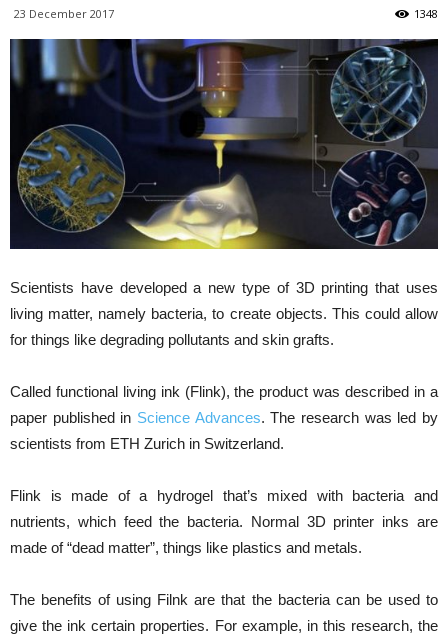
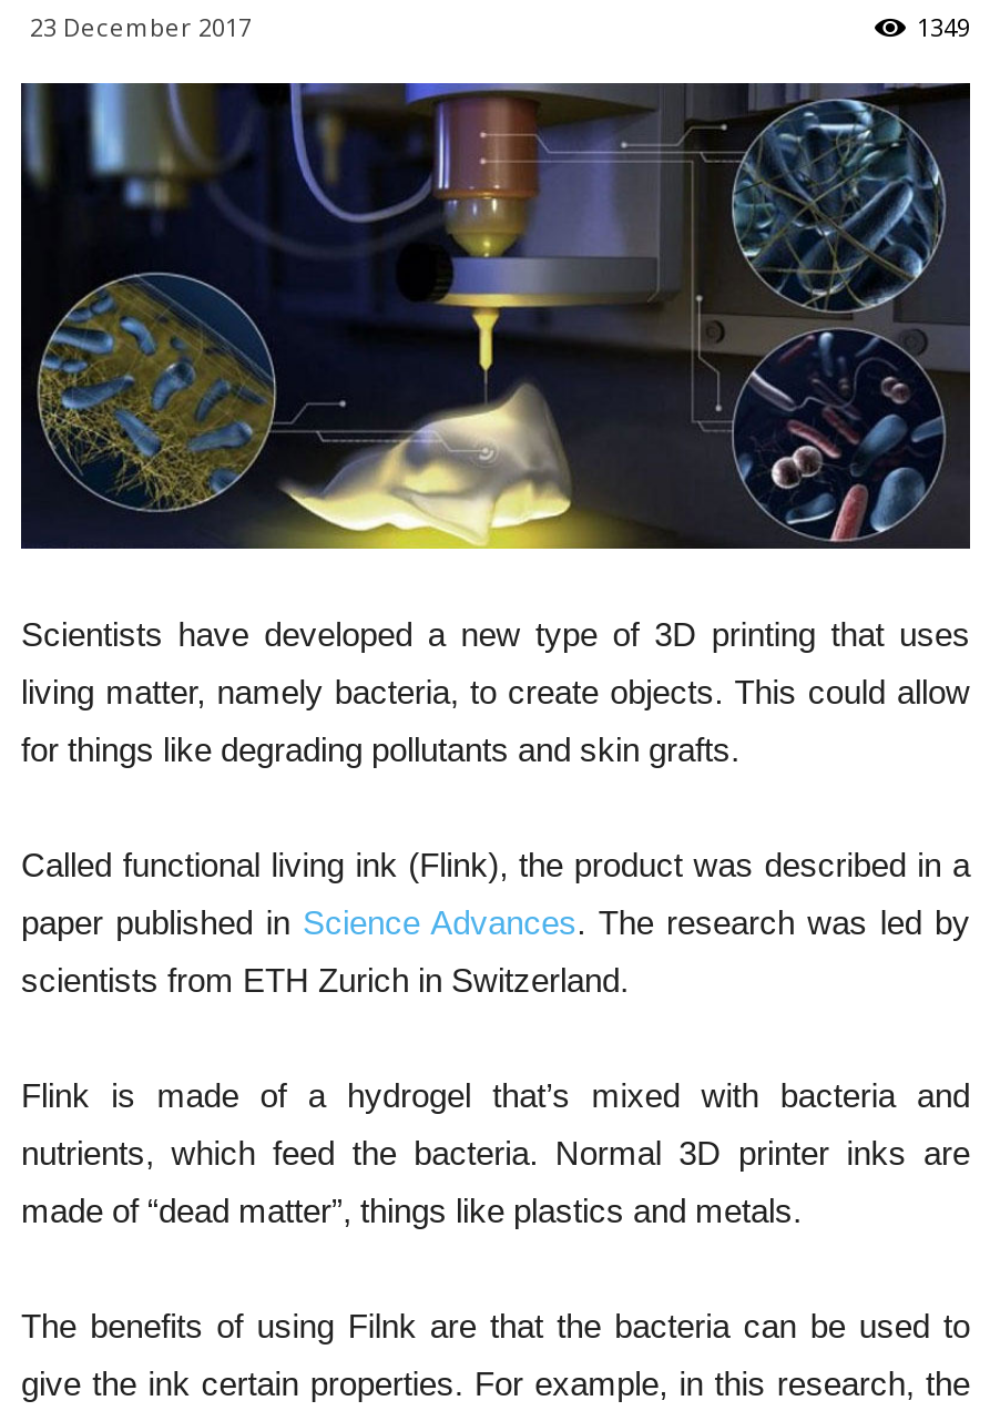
- 1348
+ 1349
